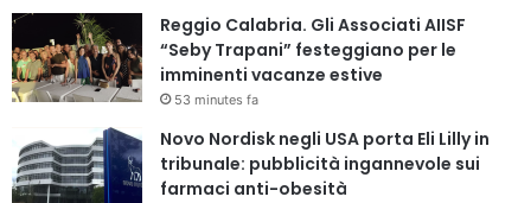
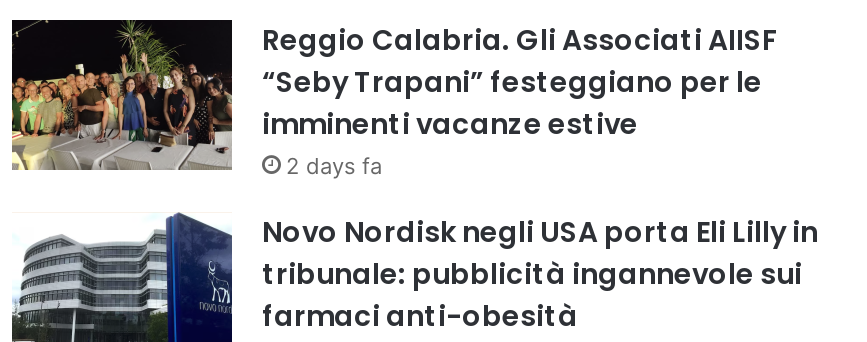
- 53 minutes fa
+ 2 days fa
